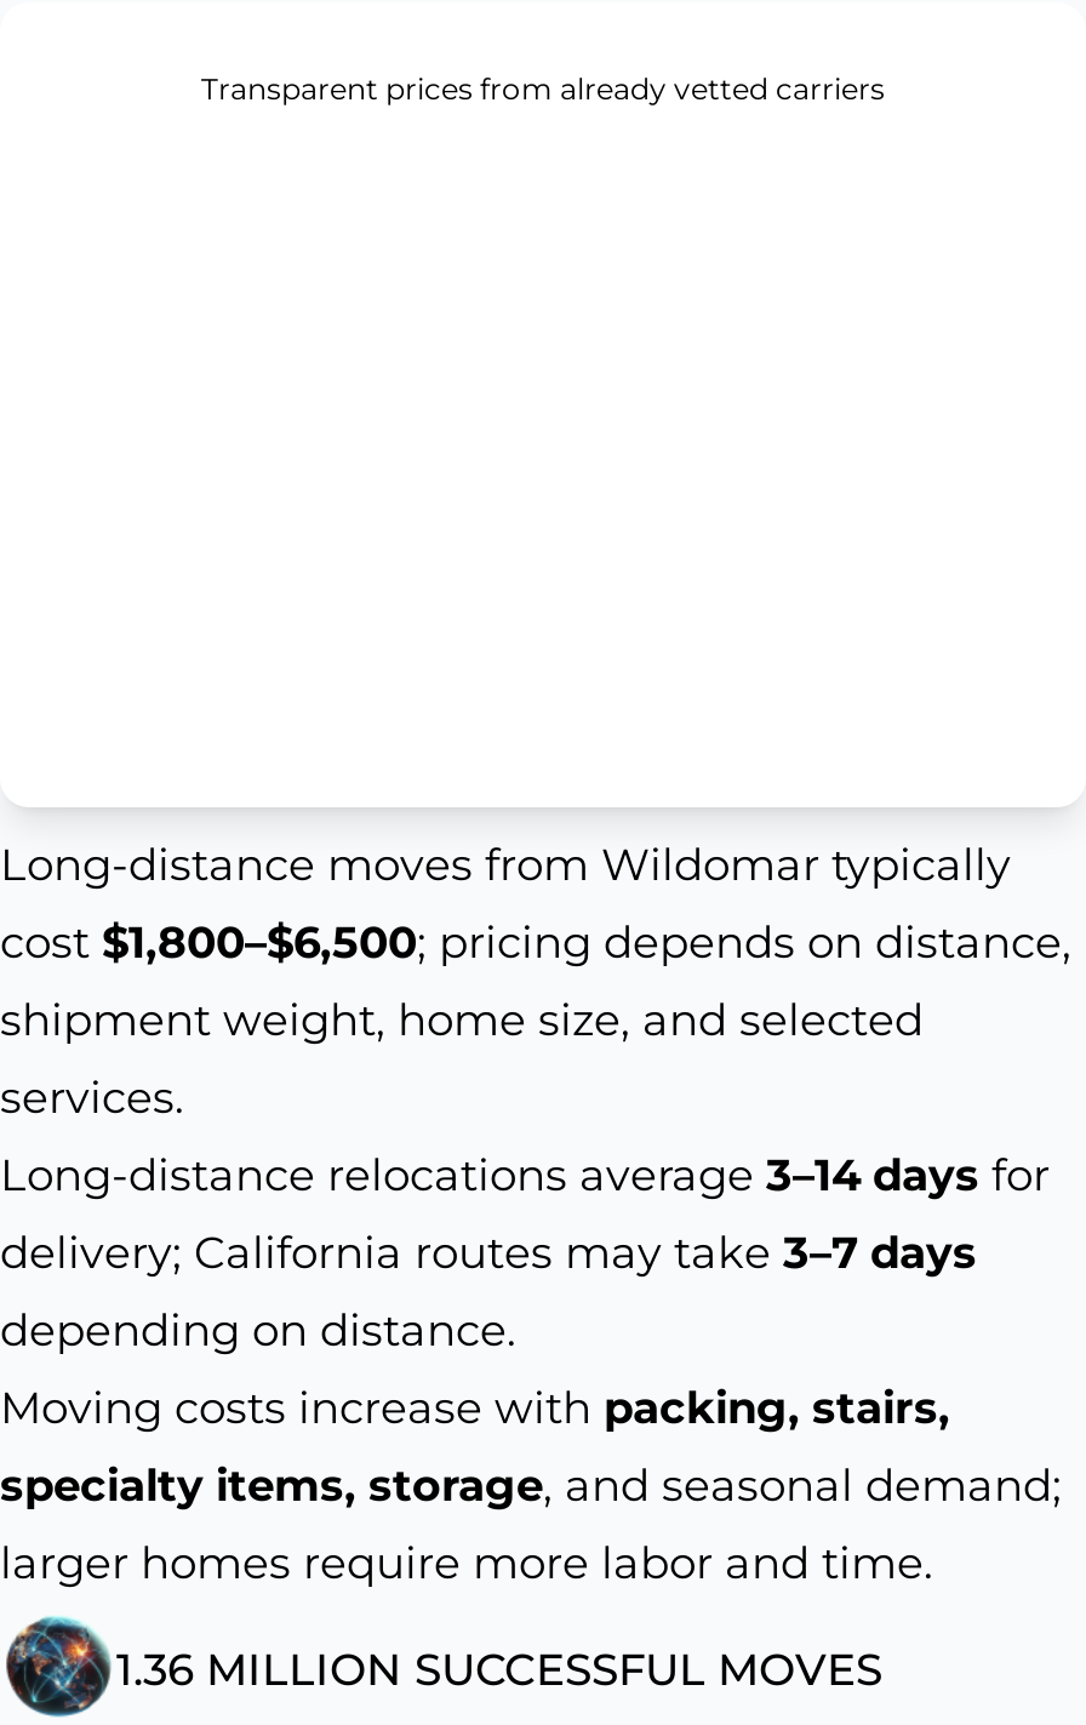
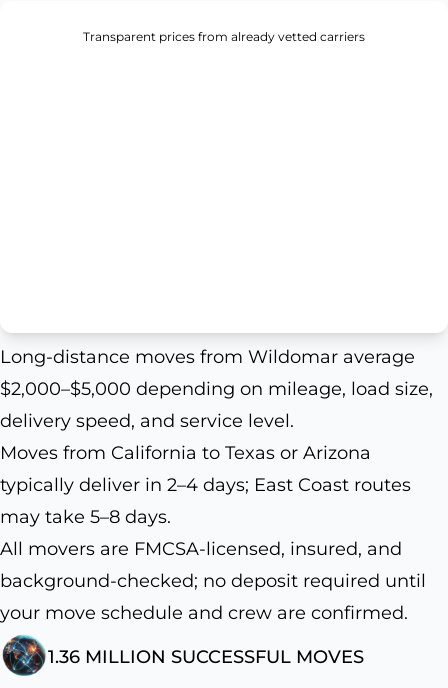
- Long-distance moves from Wildomar typically
- cost $1,800–$6,500; pricing depends on distance,
- shipment weight, home size, and selected
- services.
- Long-distance relocations average 3–14 days for
- delivery; California routes may take 3–7 days
- depending on distance.
- Moving costs increase with packing, stairs,
- specialty items, storage, and seasonal demand;
- larger homes require more labor and time.
+ Long-distance moves from Wildomar average
+ $2,000–$5,000 depending on mileage, load size,
+ delivery speed, and service level.
+ Moves from California to Texas or Arizona
+ typically deliver in 2–4 days; East Coast routes
+ may take 5–8 days.
+ All movers are FMCSA-licensed, insured, and
+ background-checked; no deposit required until
+ your move schedule and crew are confirmed.
